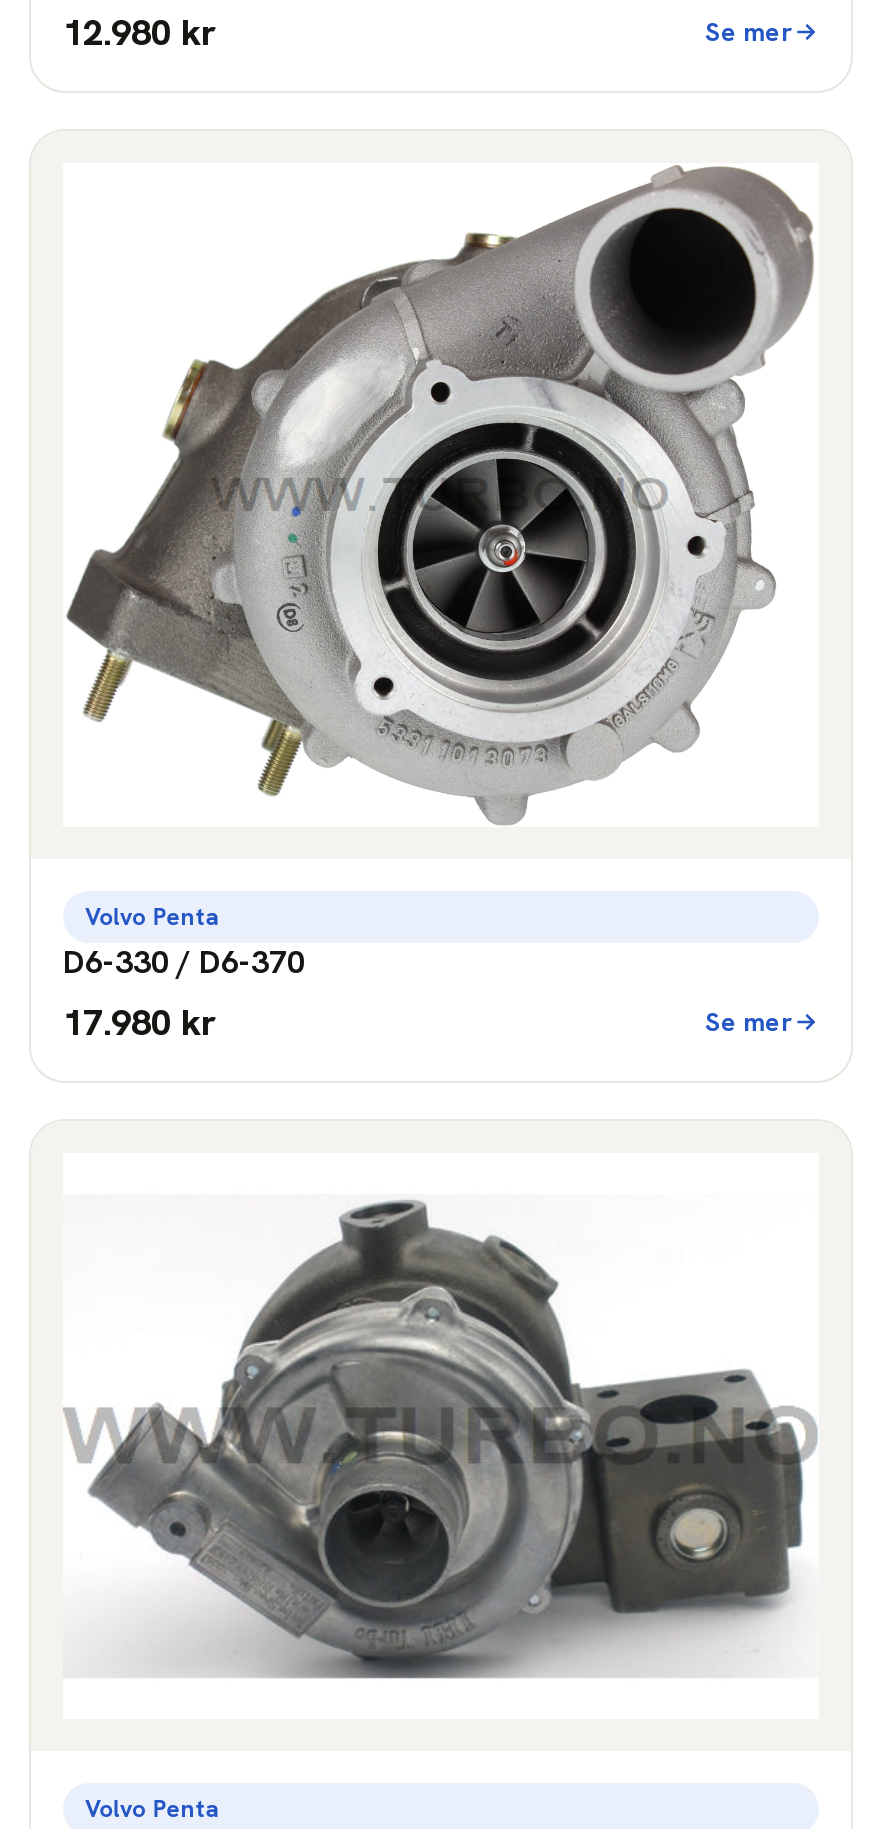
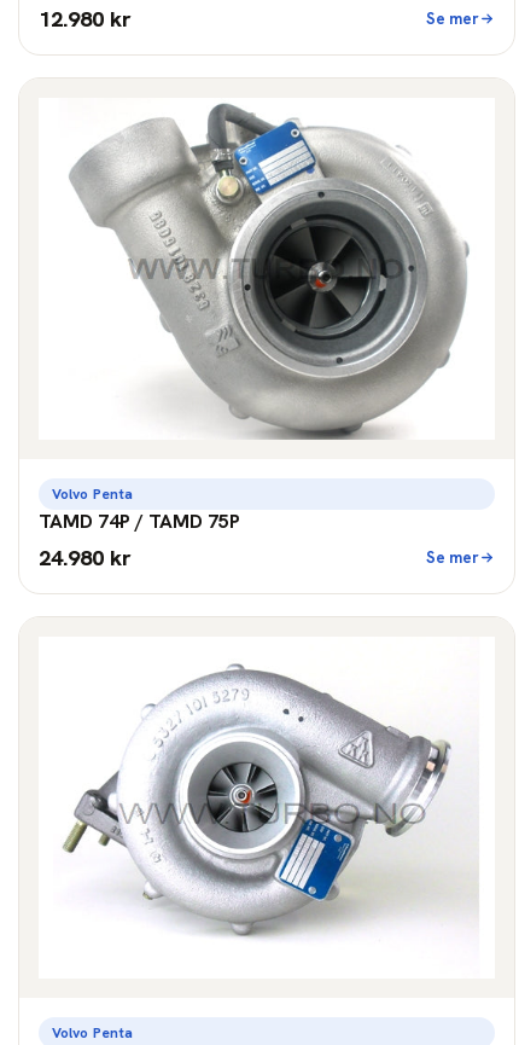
- [image]
+ [image]

- D6-330 / D6-370
- 17.980 kr
+ TAMD 74P / TAMD 75P
+ 24.980 kr

- [image]
+ [image]
